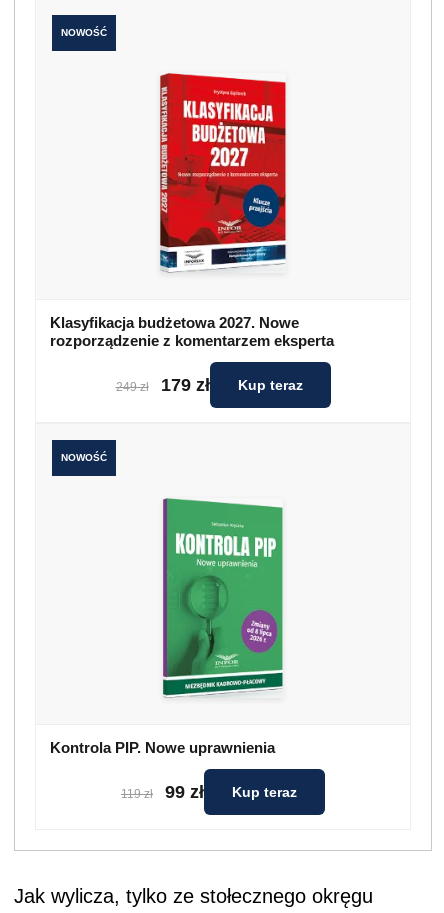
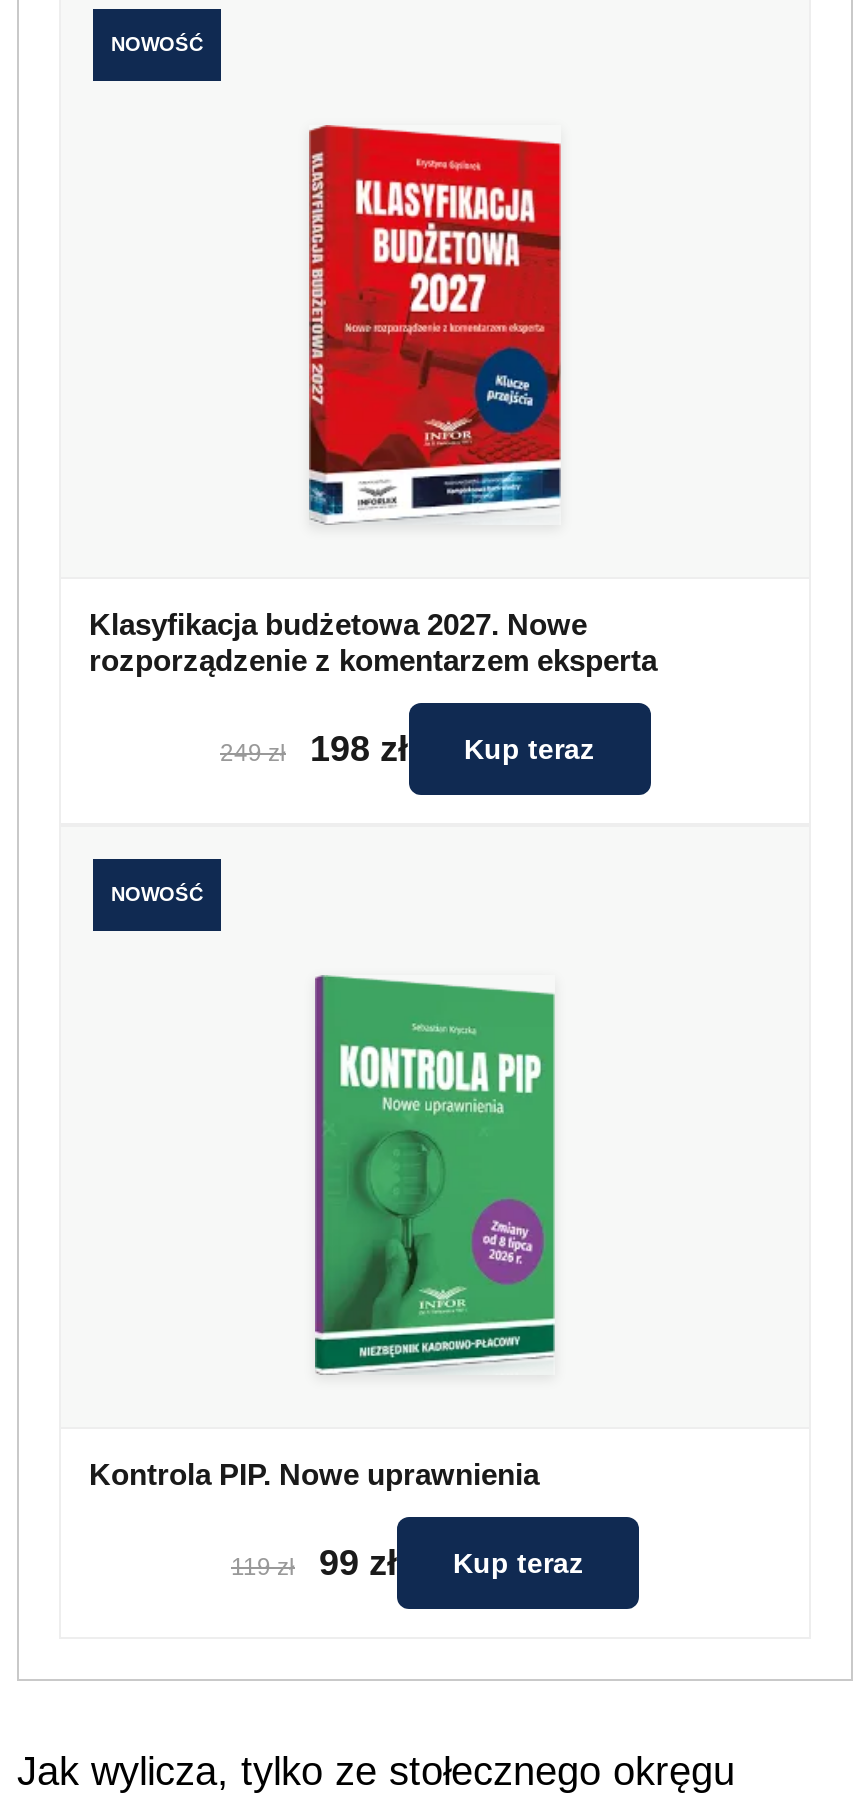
- 179 zł
+ 198 zł
